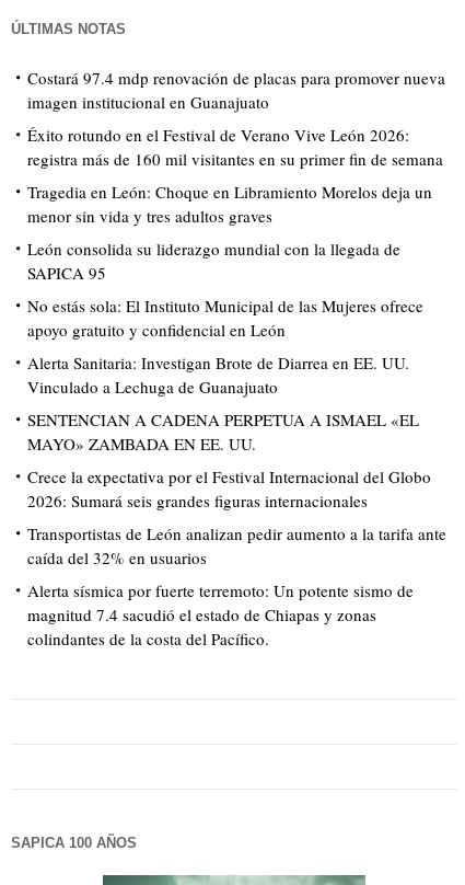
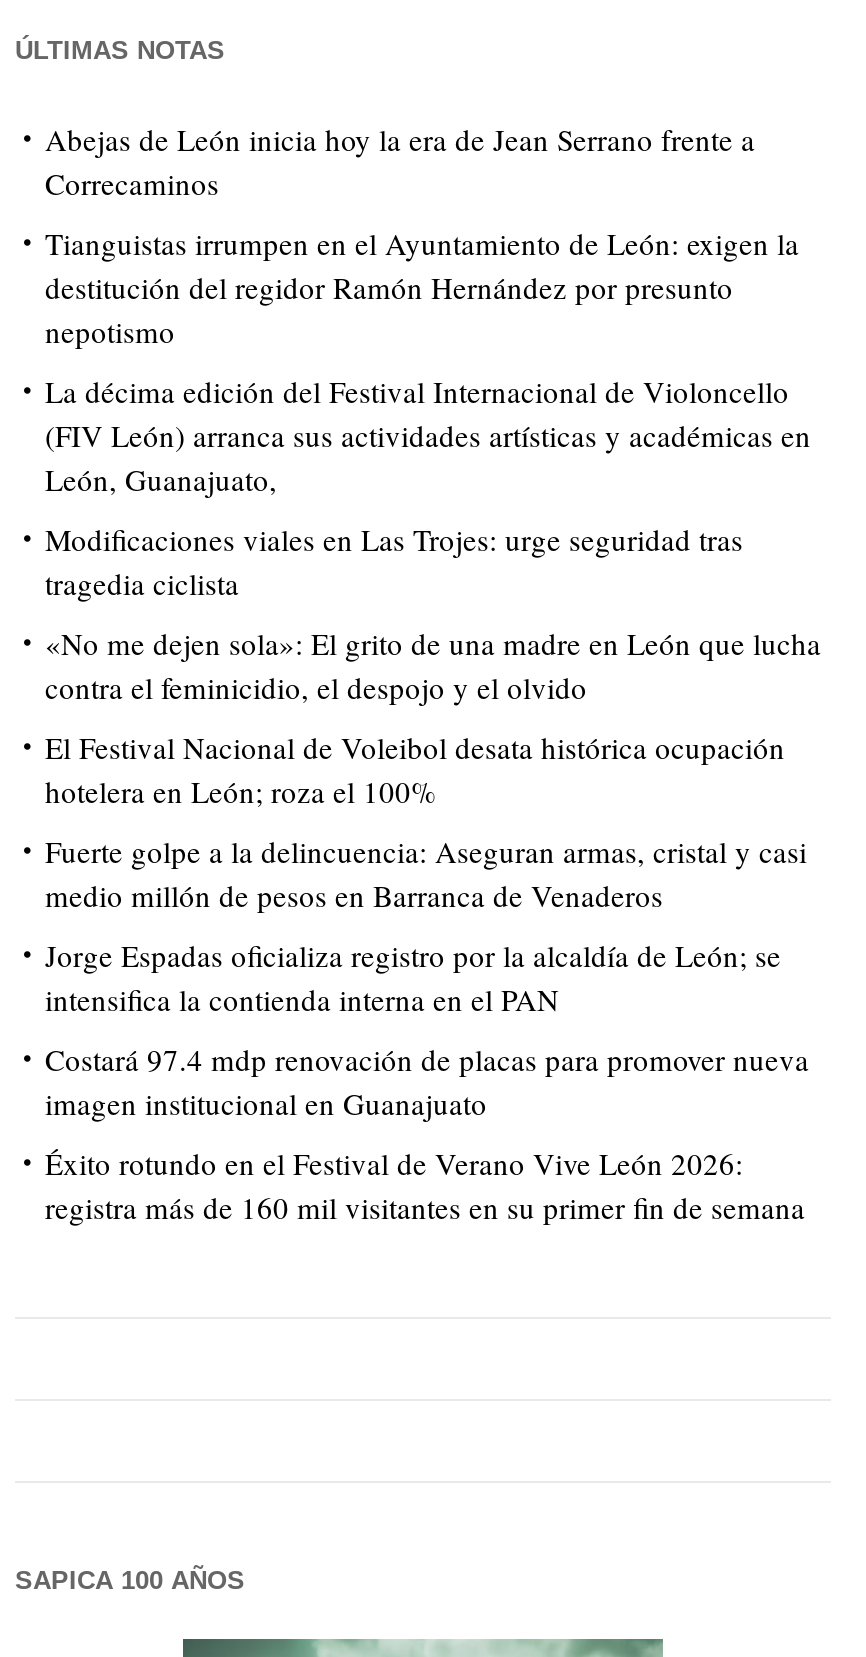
+ Abejas de León inicia hoy la era de Jean Serrano frente a
+ Correcaminos
+ Tianguistas irrumpen en el Ayuntamiento de León: exigen la
+ destitución del regidor Ramón Hernández por presunto
+ nepotismo
+ La décima edición del Festival Internacional de Violoncello
+ (FIV León) arranca sus actividades artísticas y académicas en
+ León, Guanajuato,
+ Modificaciones viales en Las Trojes: urge seguridad tras
+ tragedia ciclista
+ «No me dejen sola»: El grito de una madre en León que lucha
+ contra el feminicidio, el despojo y el olvido
+ El Festival Nacional de Voleibol desata histórica ocupación
+ hotelera en León; roza el 100%
+ Fuerte golpe a la delincuencia: Aseguran armas, cristal y casi
+ medio millón de pesos en Barranca de Venaderos
+ Jorge Espadas oficializa registro por la alcaldía de León; se
+ intensifica la contienda interna en el PAN

moved down: Costará 97.4 mdp renovación de placas para promover nueva | imagen institucional en Guanajuato | Éxito rotundo en el Festival de Verano Vive León 2026: | registra más de 160 mil visitantes en su primer fin de semana

- Tragedia en León: Choque en Libramiento Morelos deja un
- menor sin vida y tres adultos graves
- León consolida su liderazgo mundial con la llegada de
- SAPICA 95
- No estás sola: El Instituto Municipal de las Mujeres ofrece
- apoyo gratuito y confidencial en León
- Alerta Sanitaria: Investigan Brote de Diarrea en EE. UU.
- Vinculado a Lechuga de Guanajuato
- SENTENCIAN A CADENA PERPETUA A ISMAEL «EL
- MAYO» ZAMBADA EN EE. UU.
- Crece la expectativa por el Festival Internacional del Globo
- 2026: Sumará seis grandes figuras internacionales
- Transportistas de León analizan pedir aumento a la tarifa ante
- caída del 32% en usuarios
- Alerta sísmica por fuerte terremoto: Un potente sismo de
- magnitud 7.4 sacudió el estado de Chiapas y zonas
- colindantes de la costa del Pacífico.
